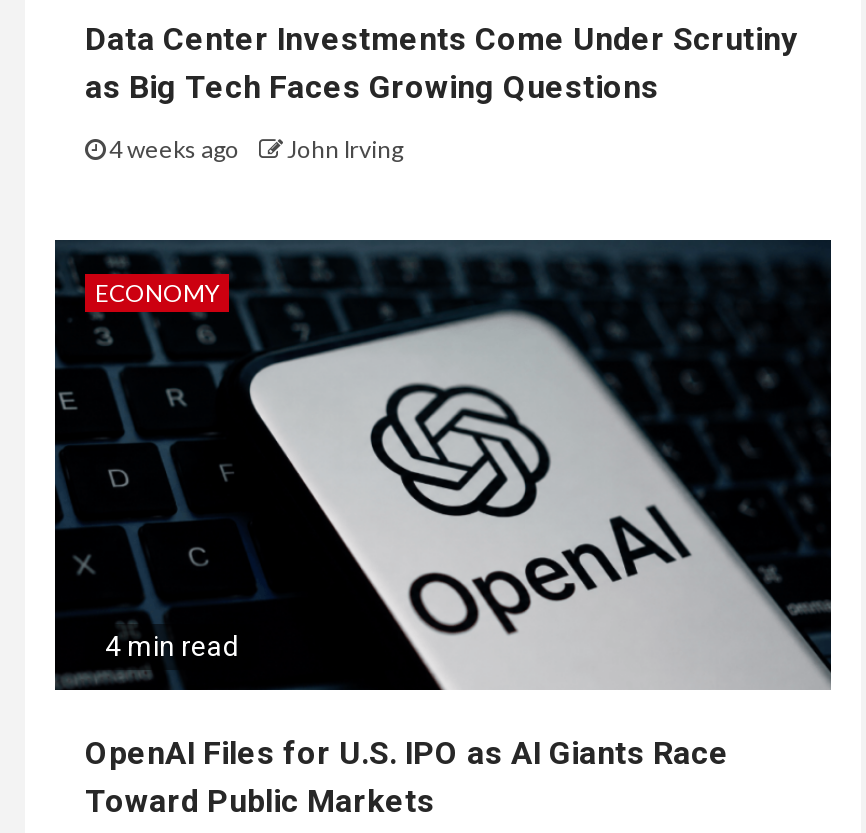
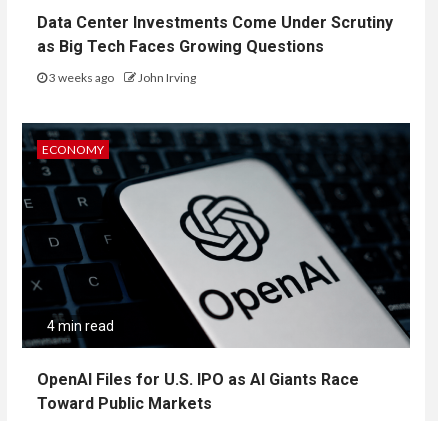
- 4 weeks ago John Irving
+ 3 weeks ago John Irving
